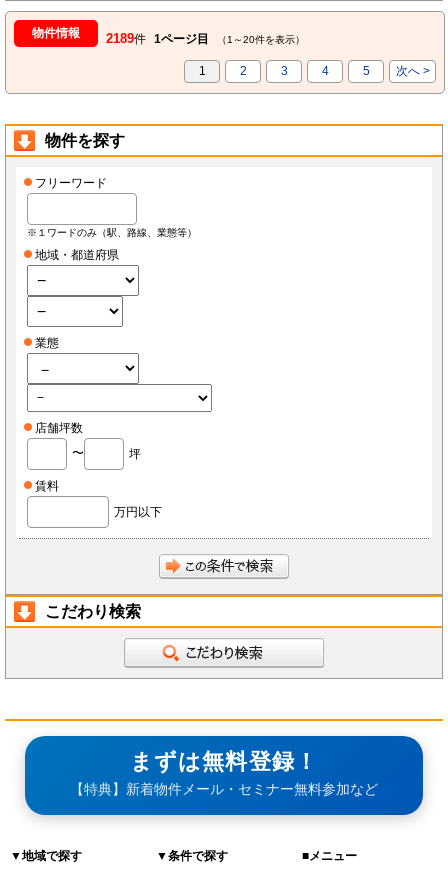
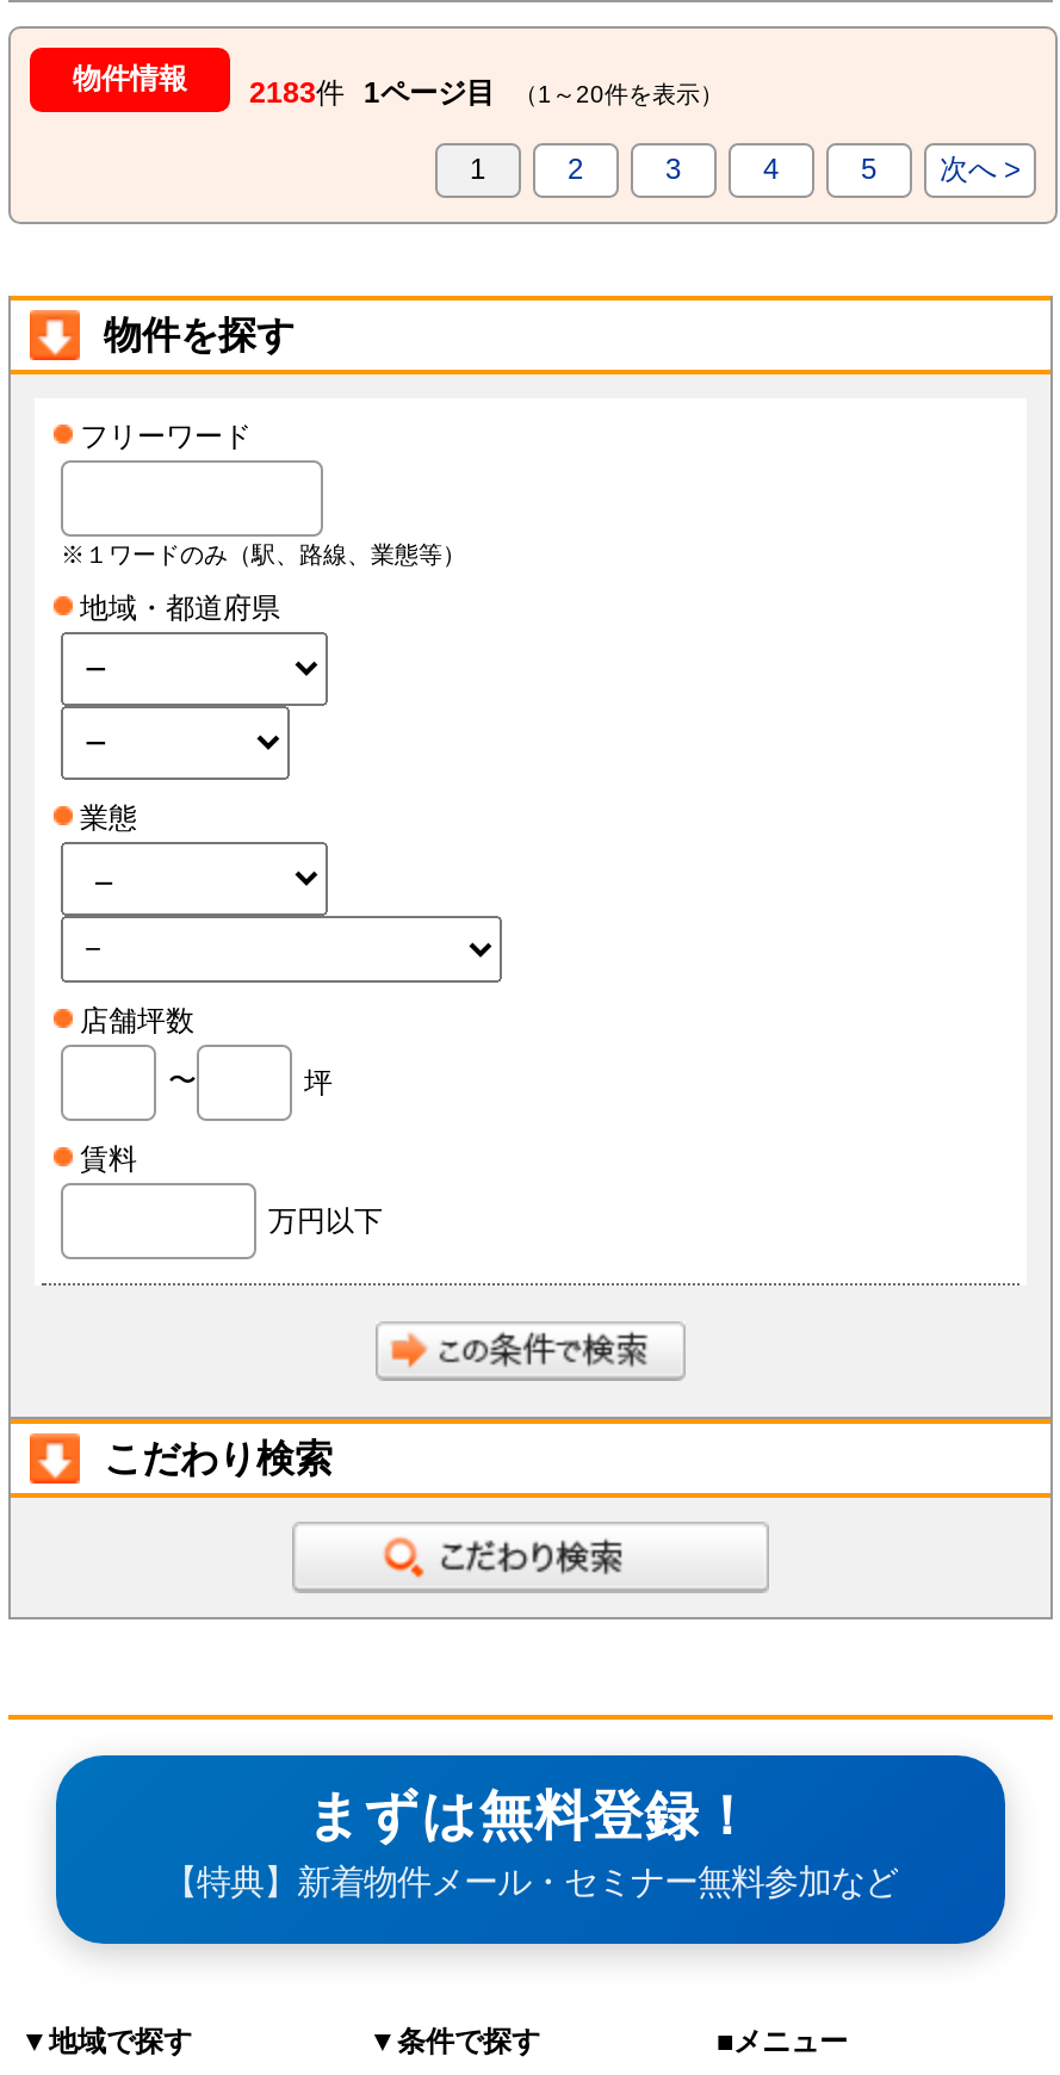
- 物件情報 2189件 1ページ目 （1～20件を表示）
+ 物件情報 2183件 1ページ目 （1～20件を表示）
